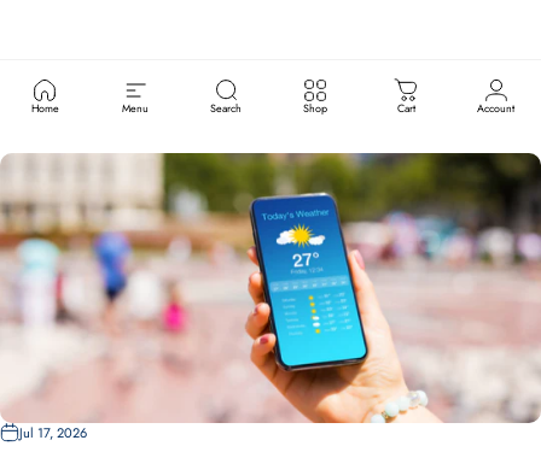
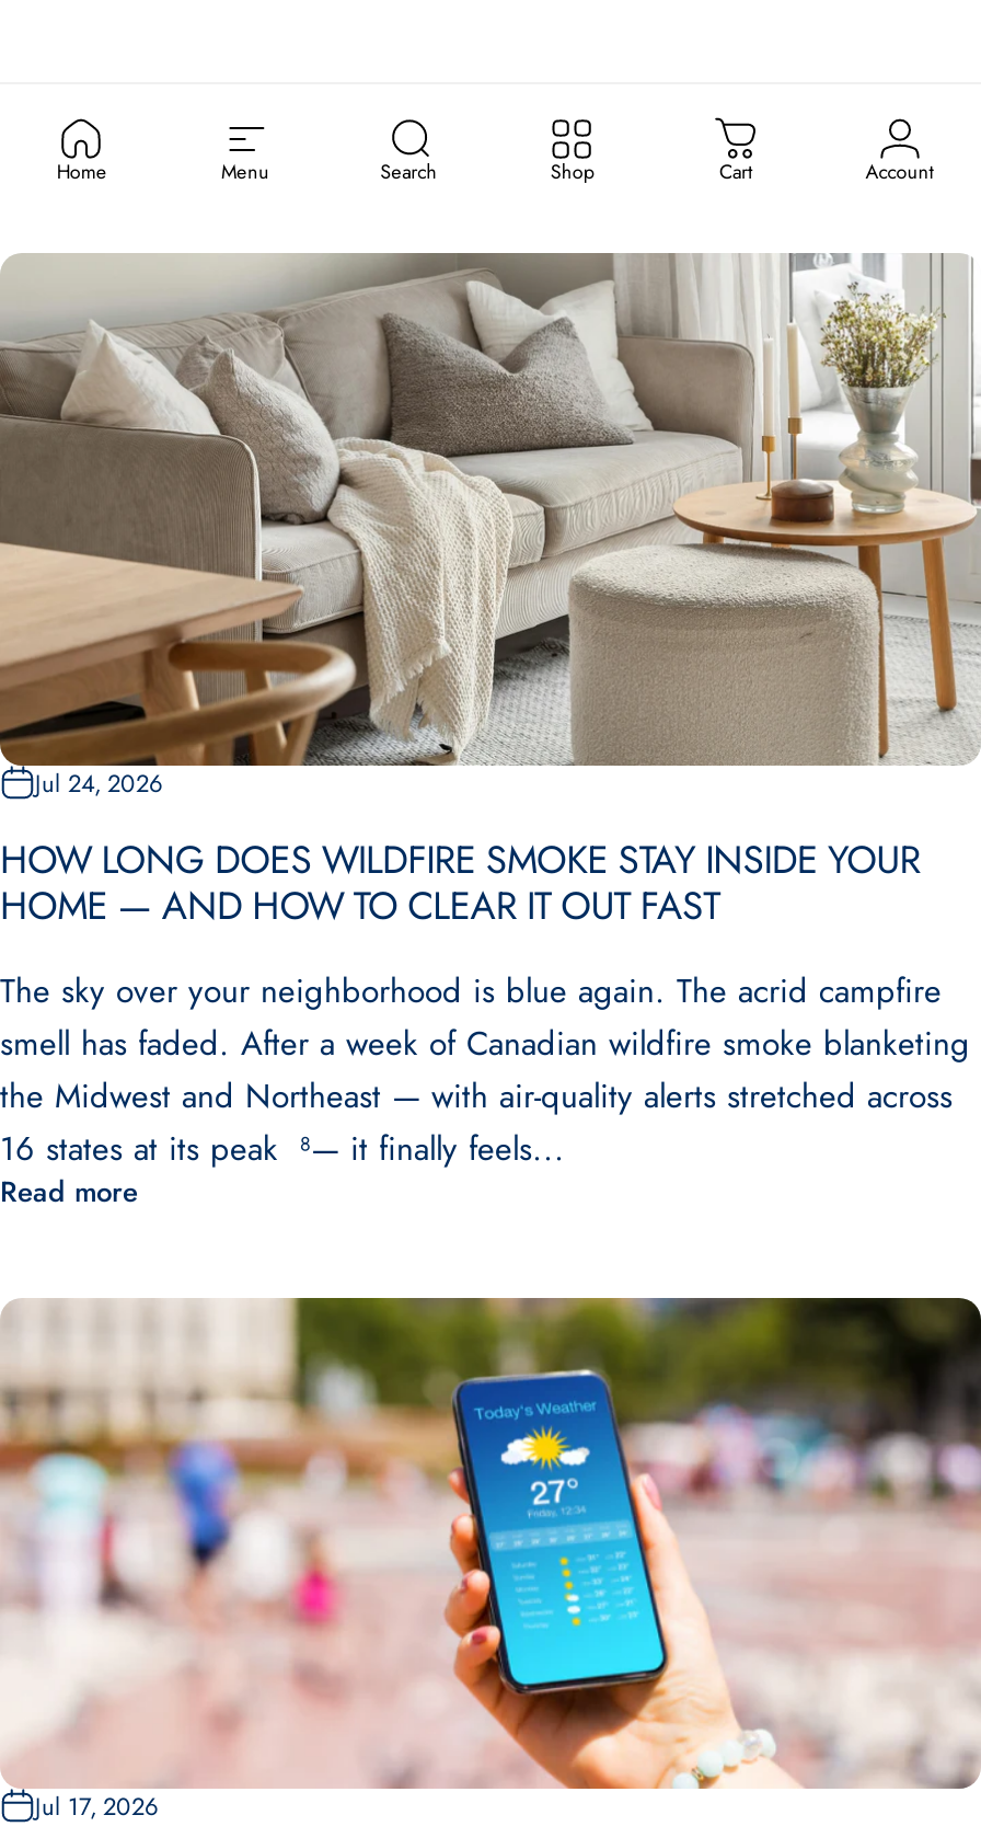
+ [image]
+ Jul 24, 2026
+ HOW LONG DOES WILDFIRE SMOKE STAY INSIDE YOUR
+ HOME — AND HOW TO CLEAR IT OUT FAST
+ The sky over your neighborhood is blue again. The acrid campfire
+ smell has faded. After a week of Canadian wildfire smoke blanketing
+ the Midwest and Northeast — with air-quality alerts stretched across
+ 16 states at its peak ⁸— it finally feels...
+ Read more
